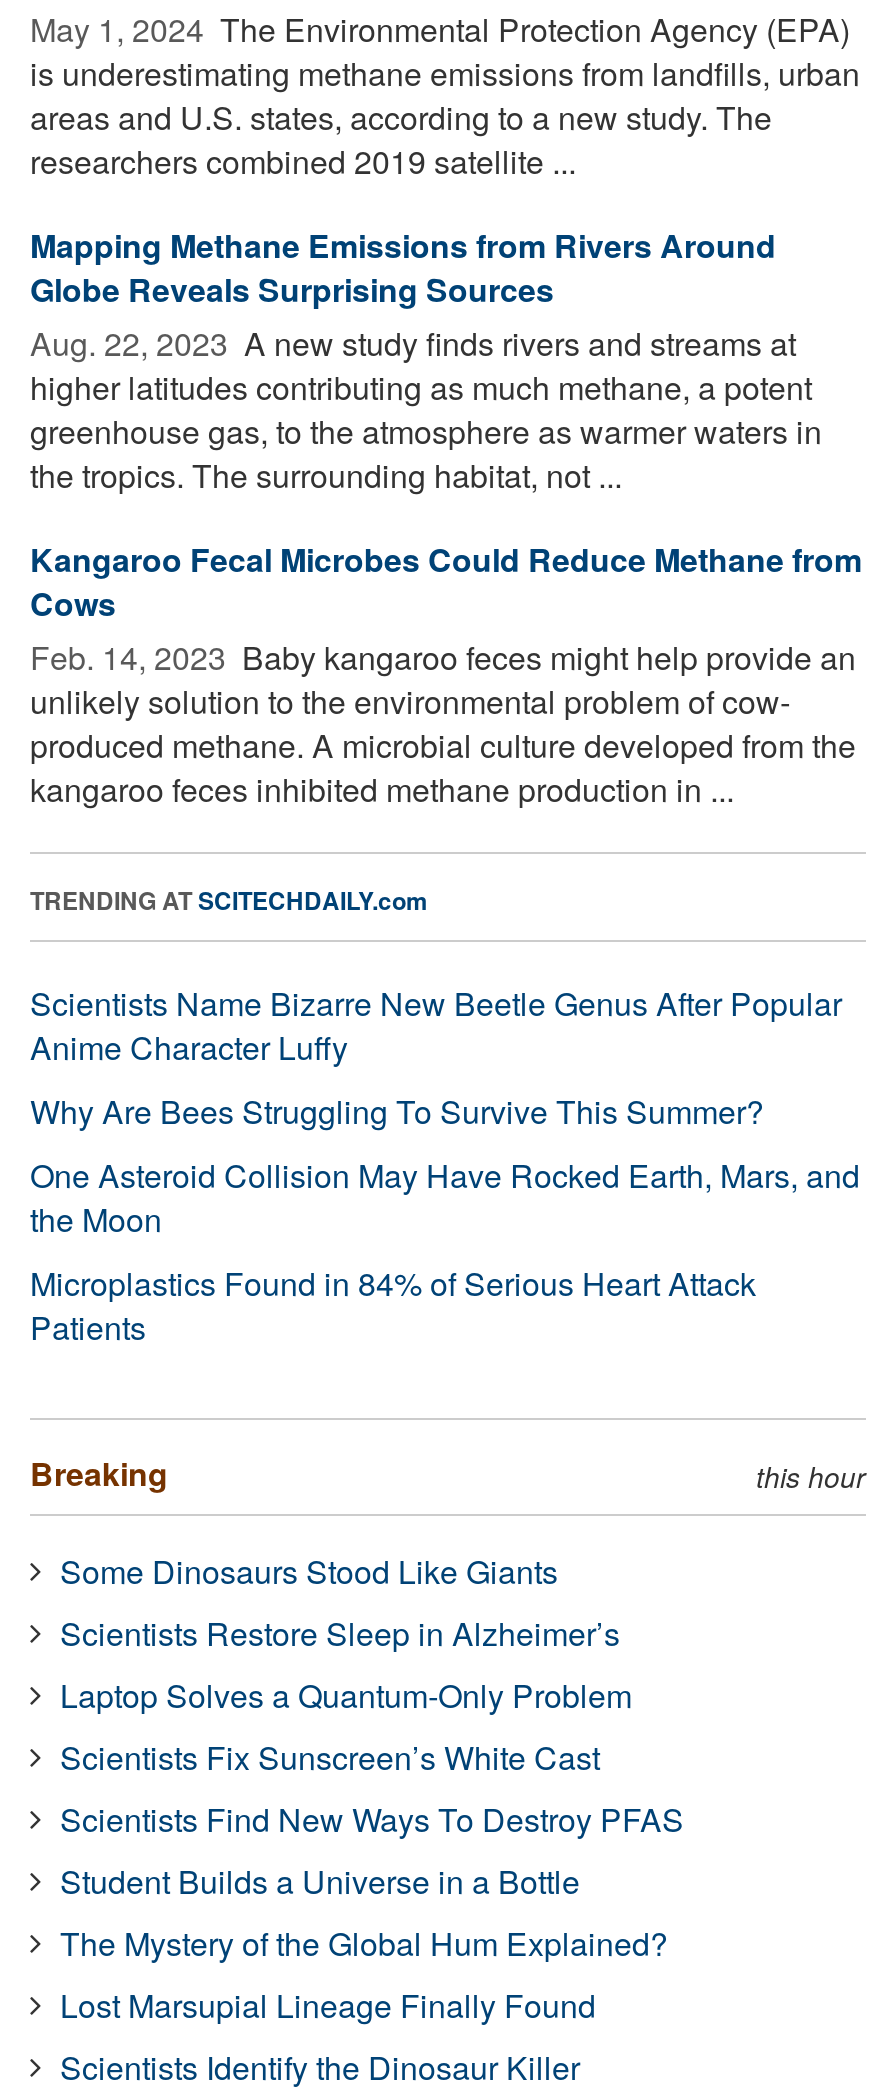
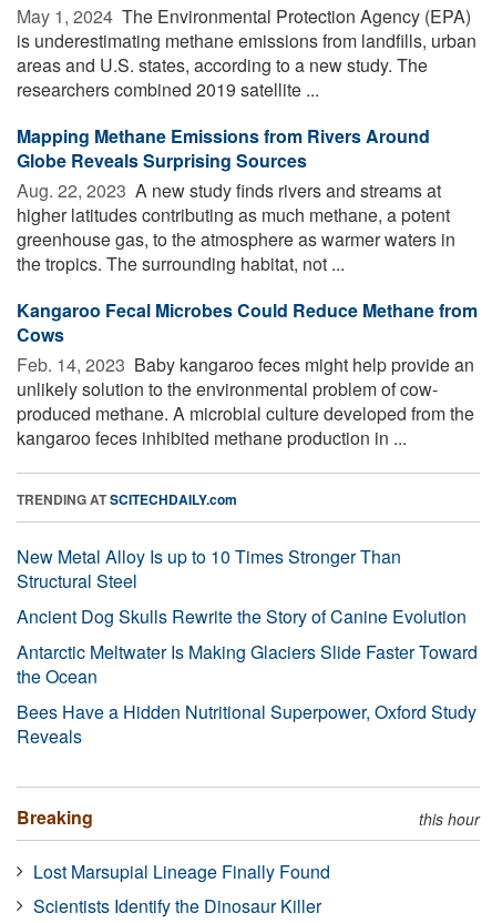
- Scientists Name Bizarre New Beetle Genus After Popular
- Anime Character Luffy
- Why Are Bees Struggling To Survive This Summer?
- One Asteroid Collision May Have Rocked Earth, Mars, and
- the Moon
- Microplastics Found in 84% of Serious Heart Attack
- Patients
+ New Metal Alloy Is up to 10 Times Stronger Than
+ Structural Steel
+ Ancient Dog Skulls Rewrite the Story of Canine Evolution
+ Antarctic Meltwater Is Making Glaciers Slide Faster Toward
+ the Ocean
+ Bees Have a Hidden Nutritional Superpower, Oxford Study
+ Reveals

- Some Dinosaurs Stood Like Giants
- Scientists Restore Sleep in Alzheimer’s
- Laptop Solves a Quantum-Only Problem
- Scientists Fix Sunscreen’s White Cast
- Scientists Find New Ways To Destroy PFAS
- Student Builds a Universe in a Bottle
- The Mystery of the Global Hum Explained?
